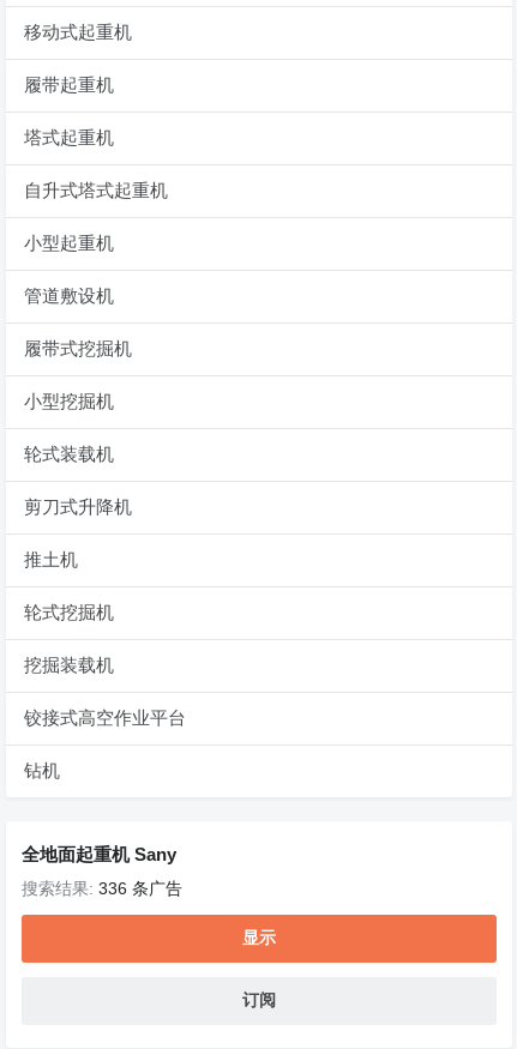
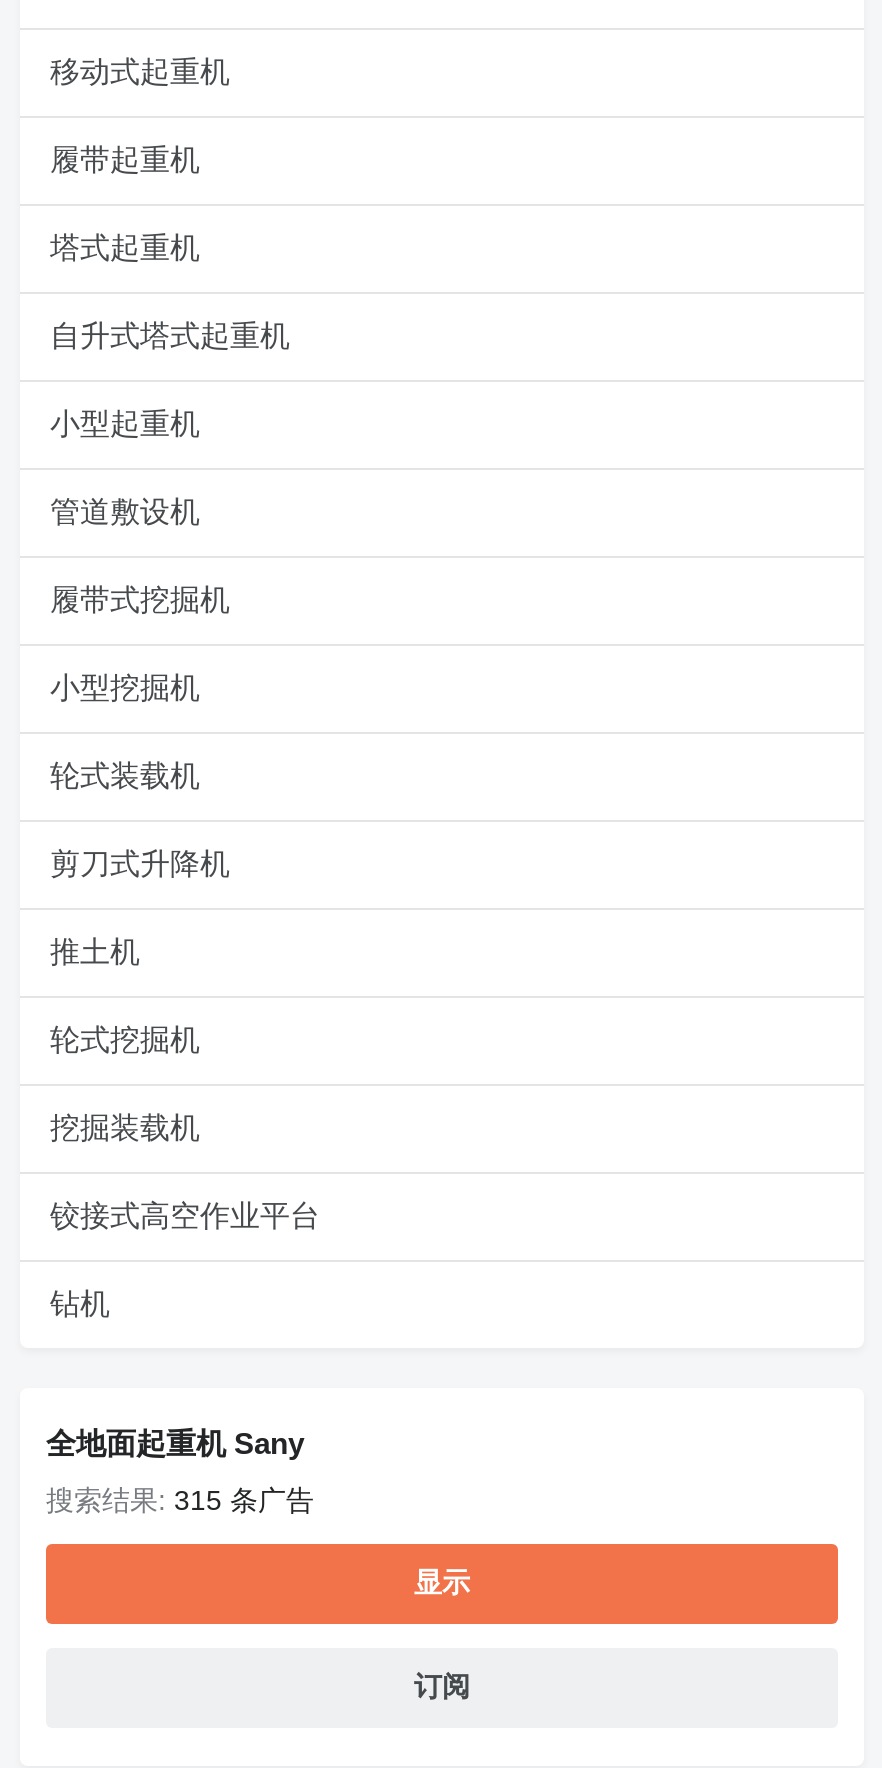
- 搜索结果: 336 条广告
+ 搜索结果: 315 条广告
